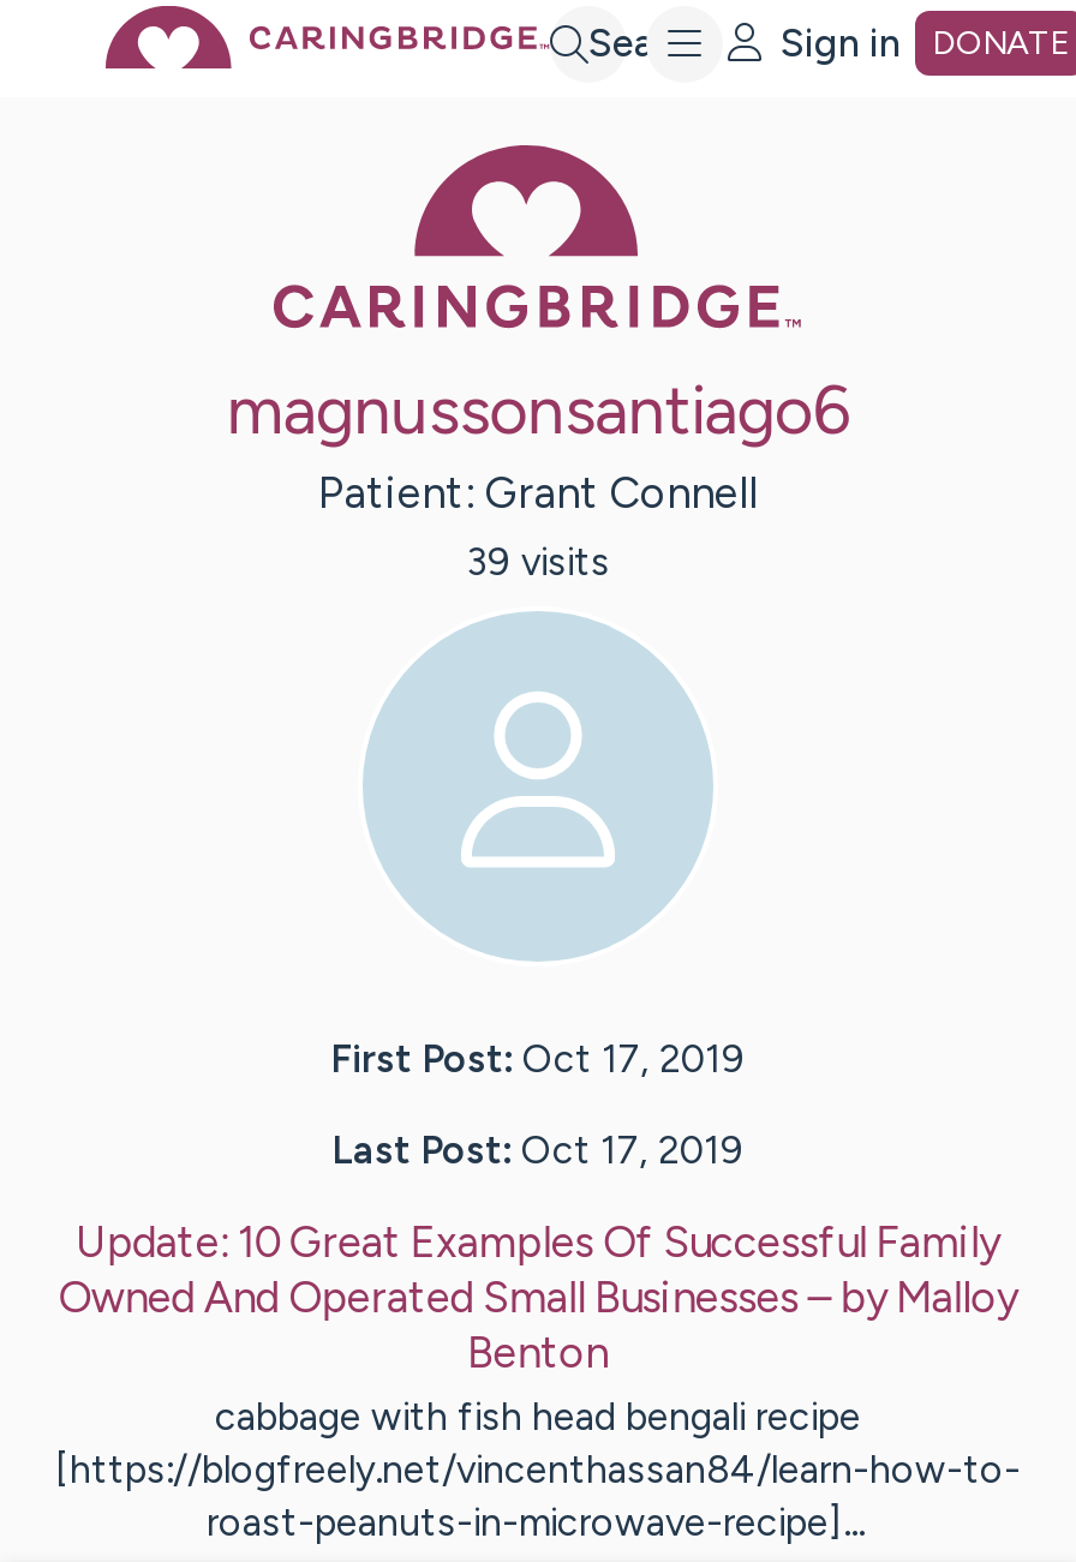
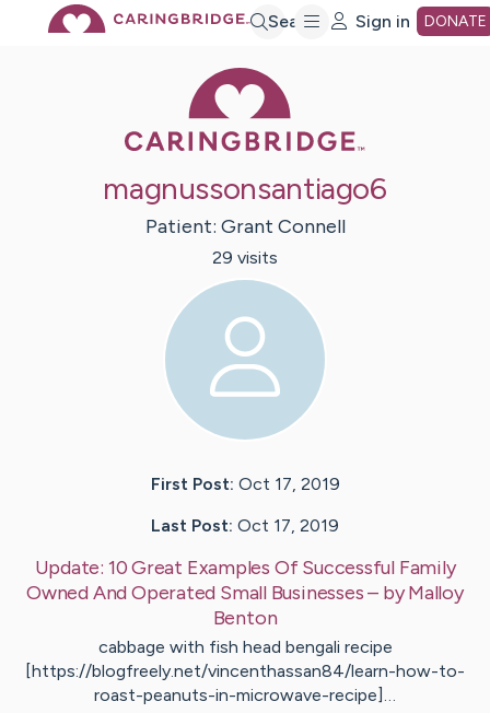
- 39 visits
+ 29 visits
